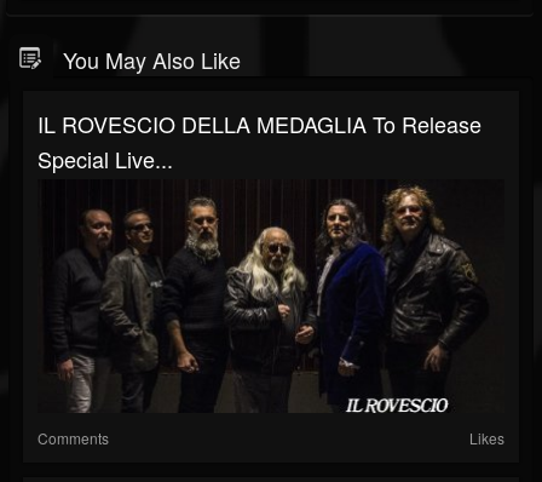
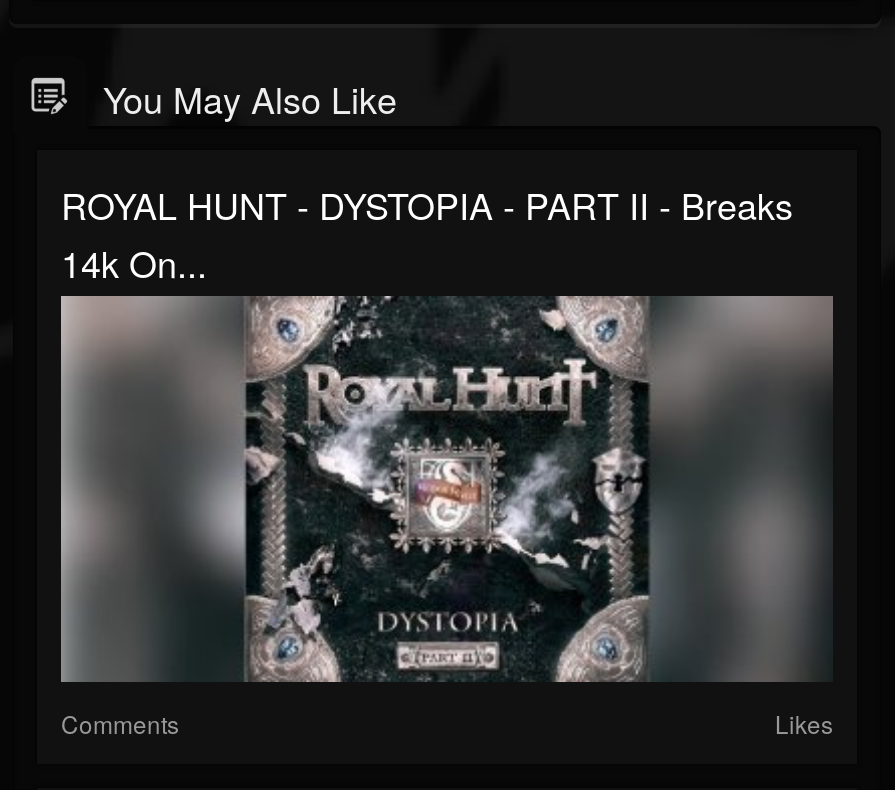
- IL ROVESCIO DELLA MEDAGLIA To Release
- Special Live...
+ ROYAL HUNT - DYSTOPIA - PART II - Breaks
+ 14k On...

- [image]
+ [image]
